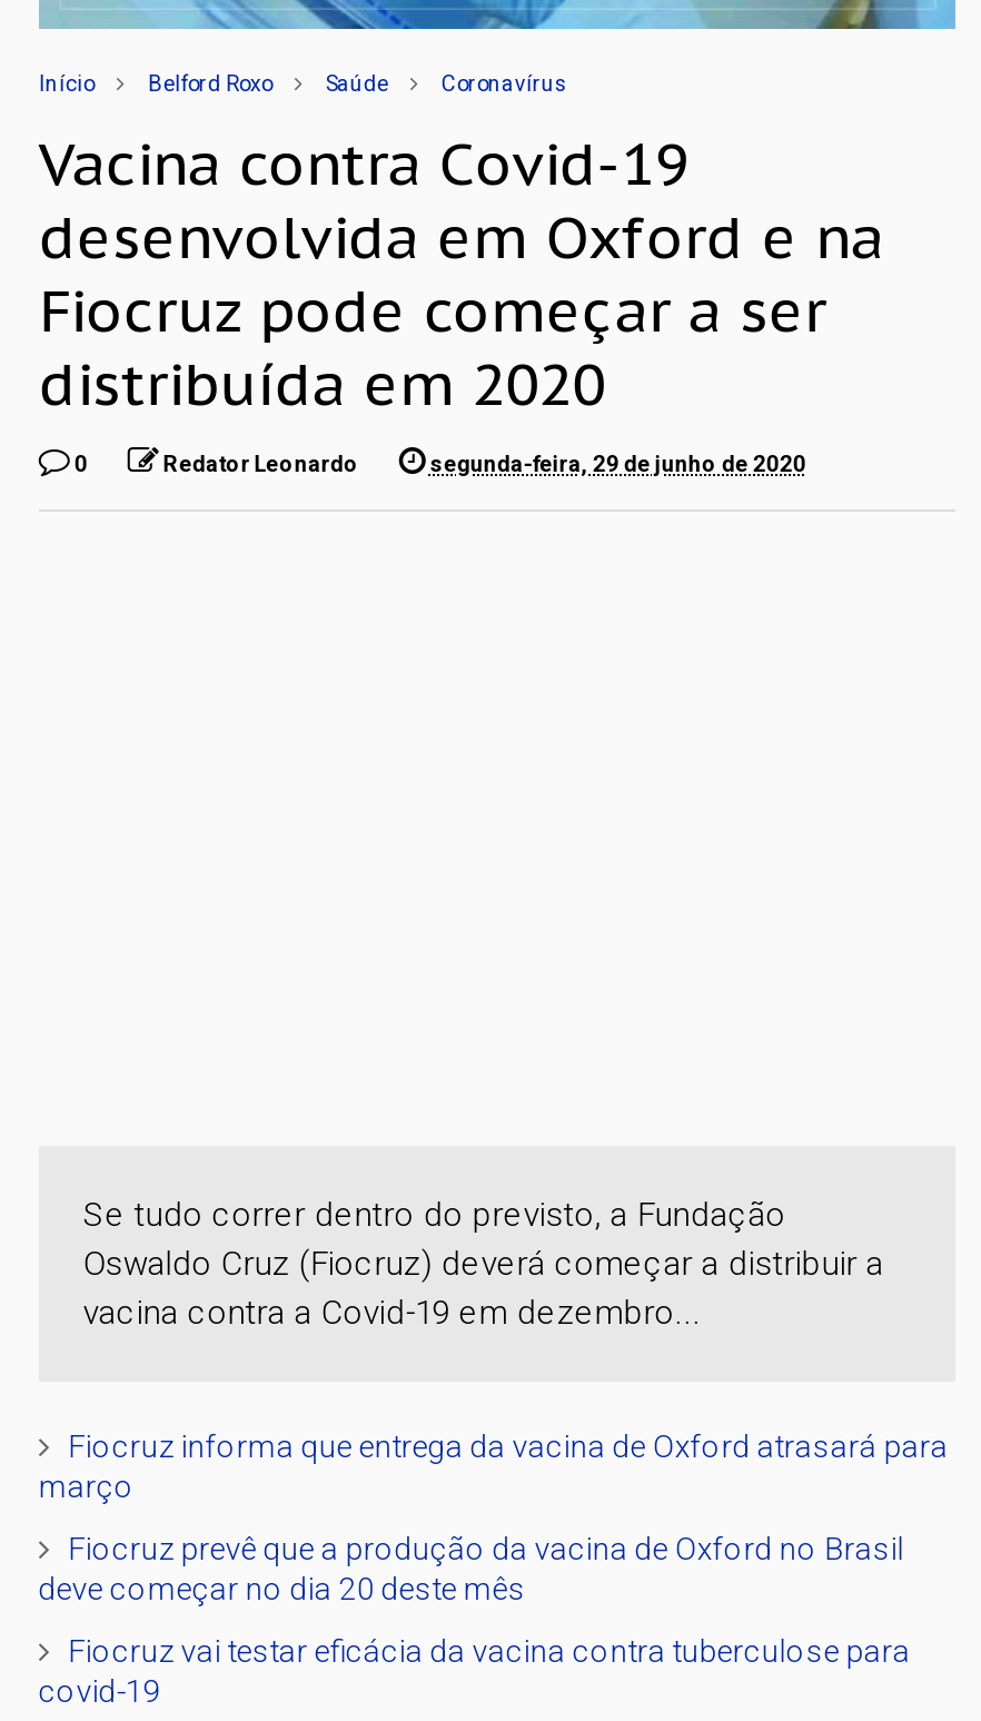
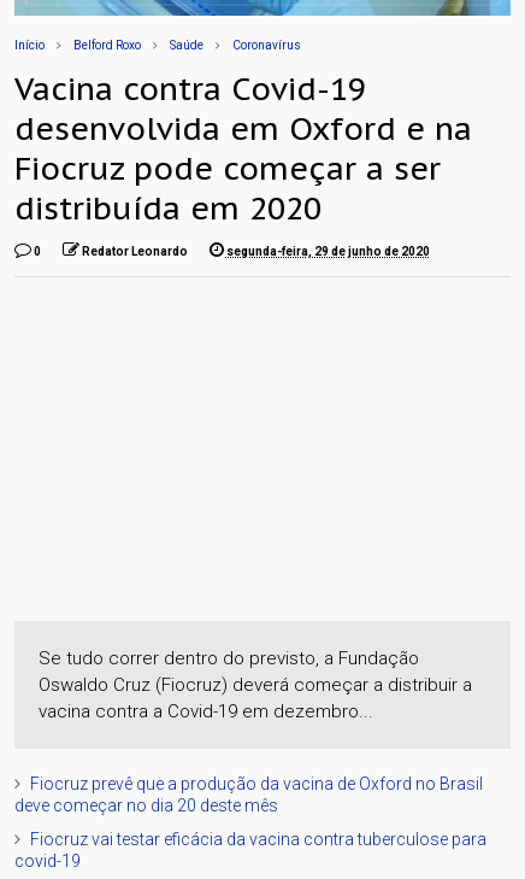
- Fiocruz informa que entrega da vacina de Oxford atrasará para
- março
